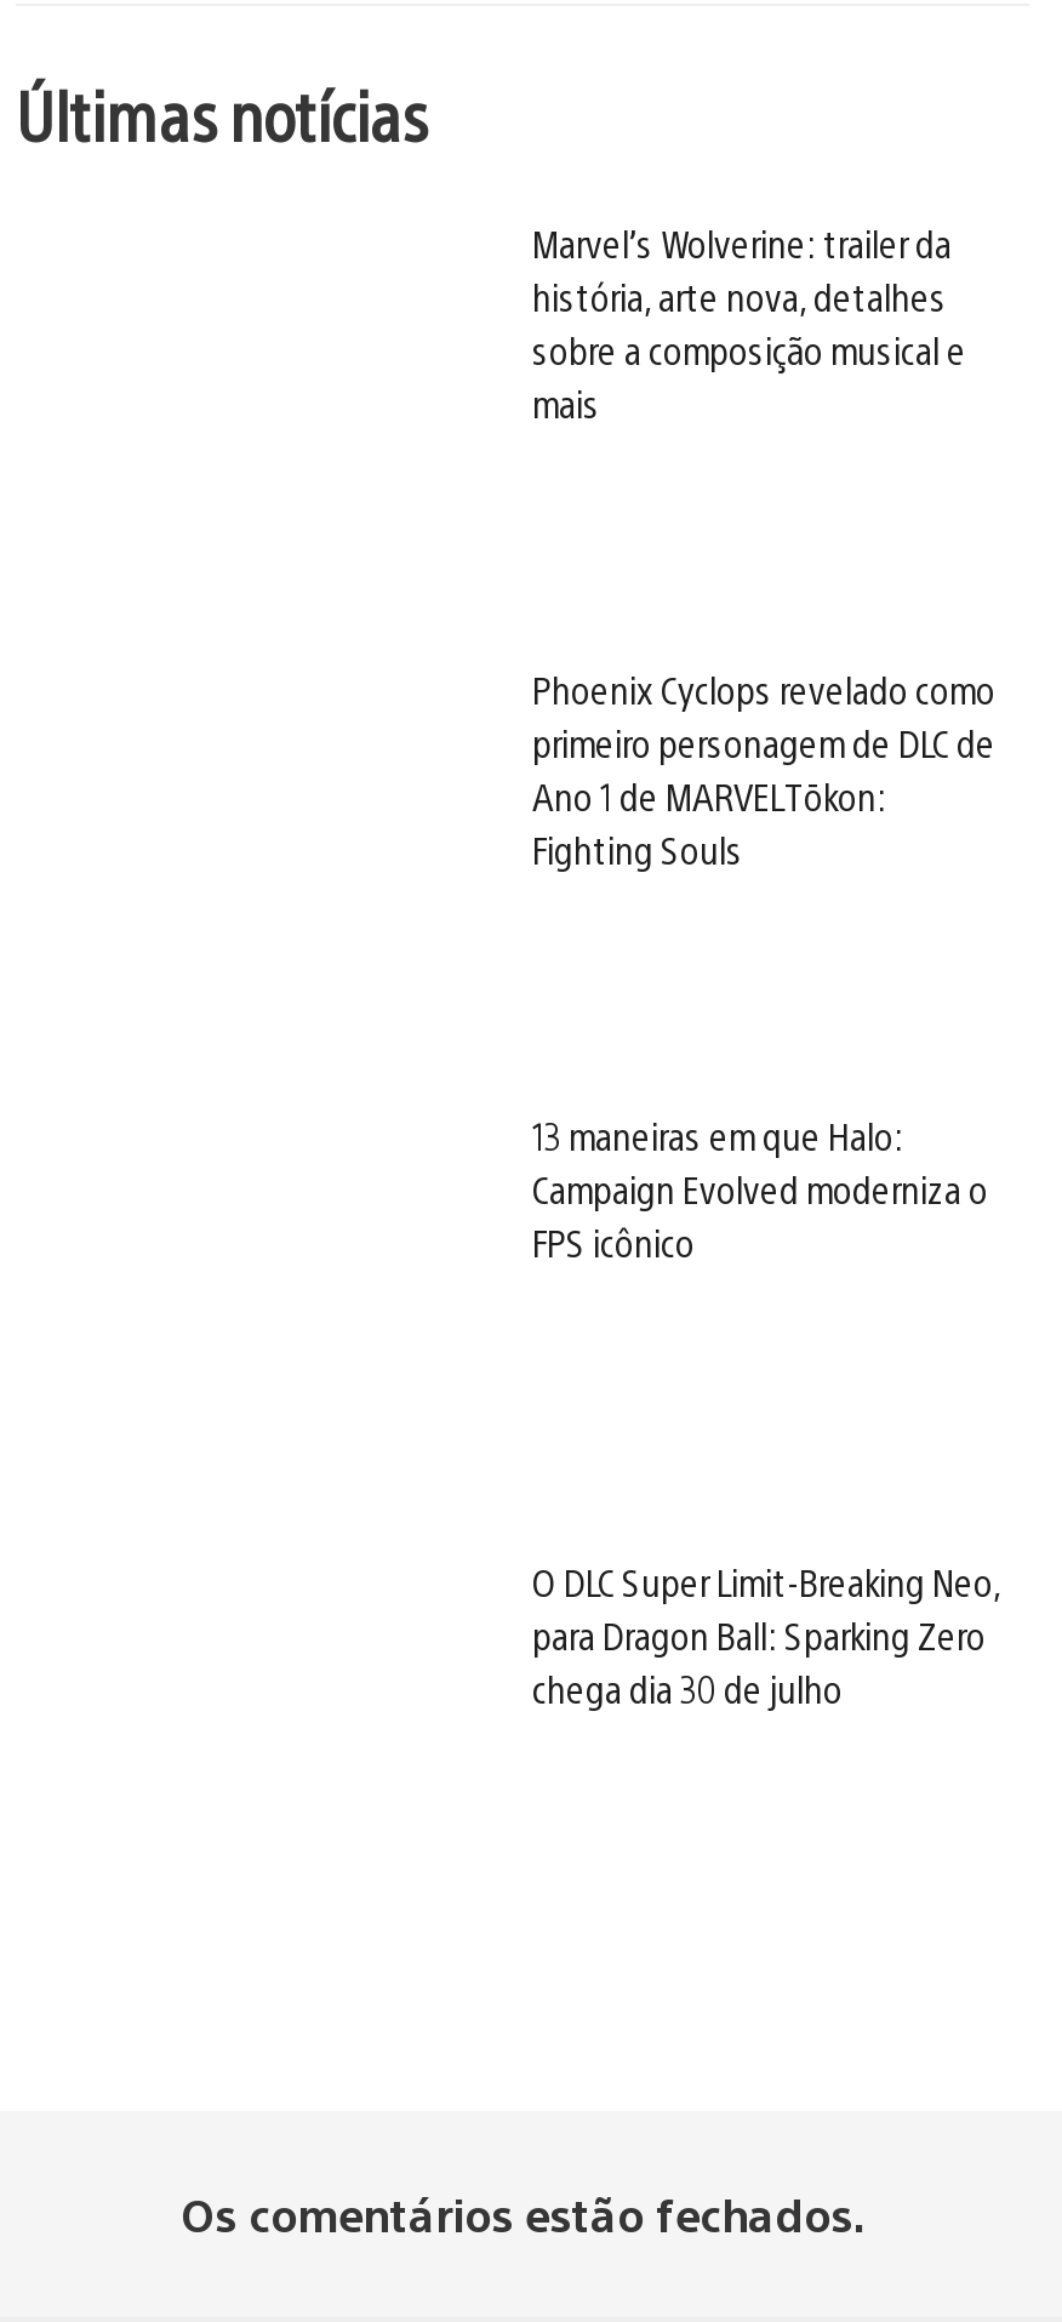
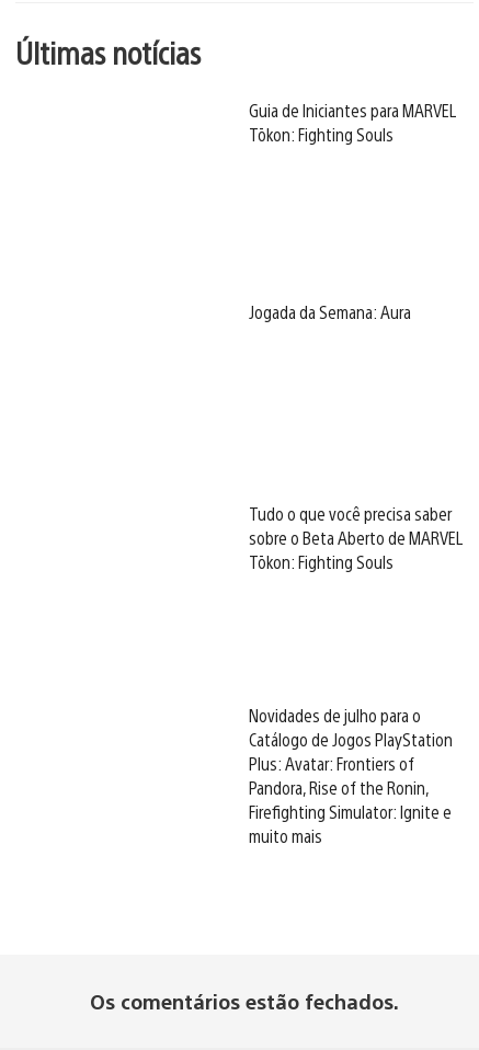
- Marvel’s Wolverine: trailer da
- história, arte nova, detalhes
- sobre a composição musical e
- mais
+ Guia de Iniciantes para MARVEL
+ Tōkon: Fighting Souls

- Phoenix Cyclops revelado como
- primeiro personagem de DLC de
- Ano 1 de MARVEL Tōkon:
- Fighting Souls
+ Jogada da Semana: Aura

- 13 maneiras em que Halo:
- Campaign Evolved moderniza o
- FPS icônico
+ Tudo o que você precisa saber
+ sobre o Beta Aberto de MARVEL
+ Tōkon: Fighting Souls

- O DLC Super Limit-Breaking Neo,
- para Dragon Ball: Sparking Zero
- chega dia 30 de julho
+ Novidades de julho para o
+ Catálogo de Jogos PlayStation
+ Plus: Avatar: Frontiers of
+ Pandora, Rise of the Ronin,
+ Firefighting Simulator: Ignite e
+ muito mais
